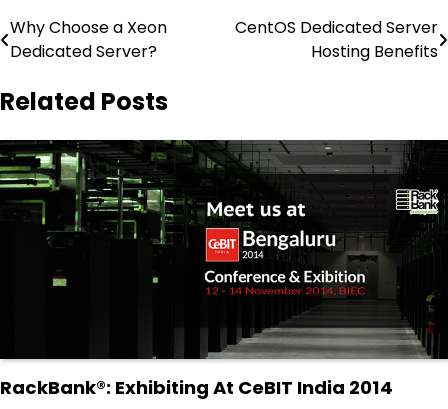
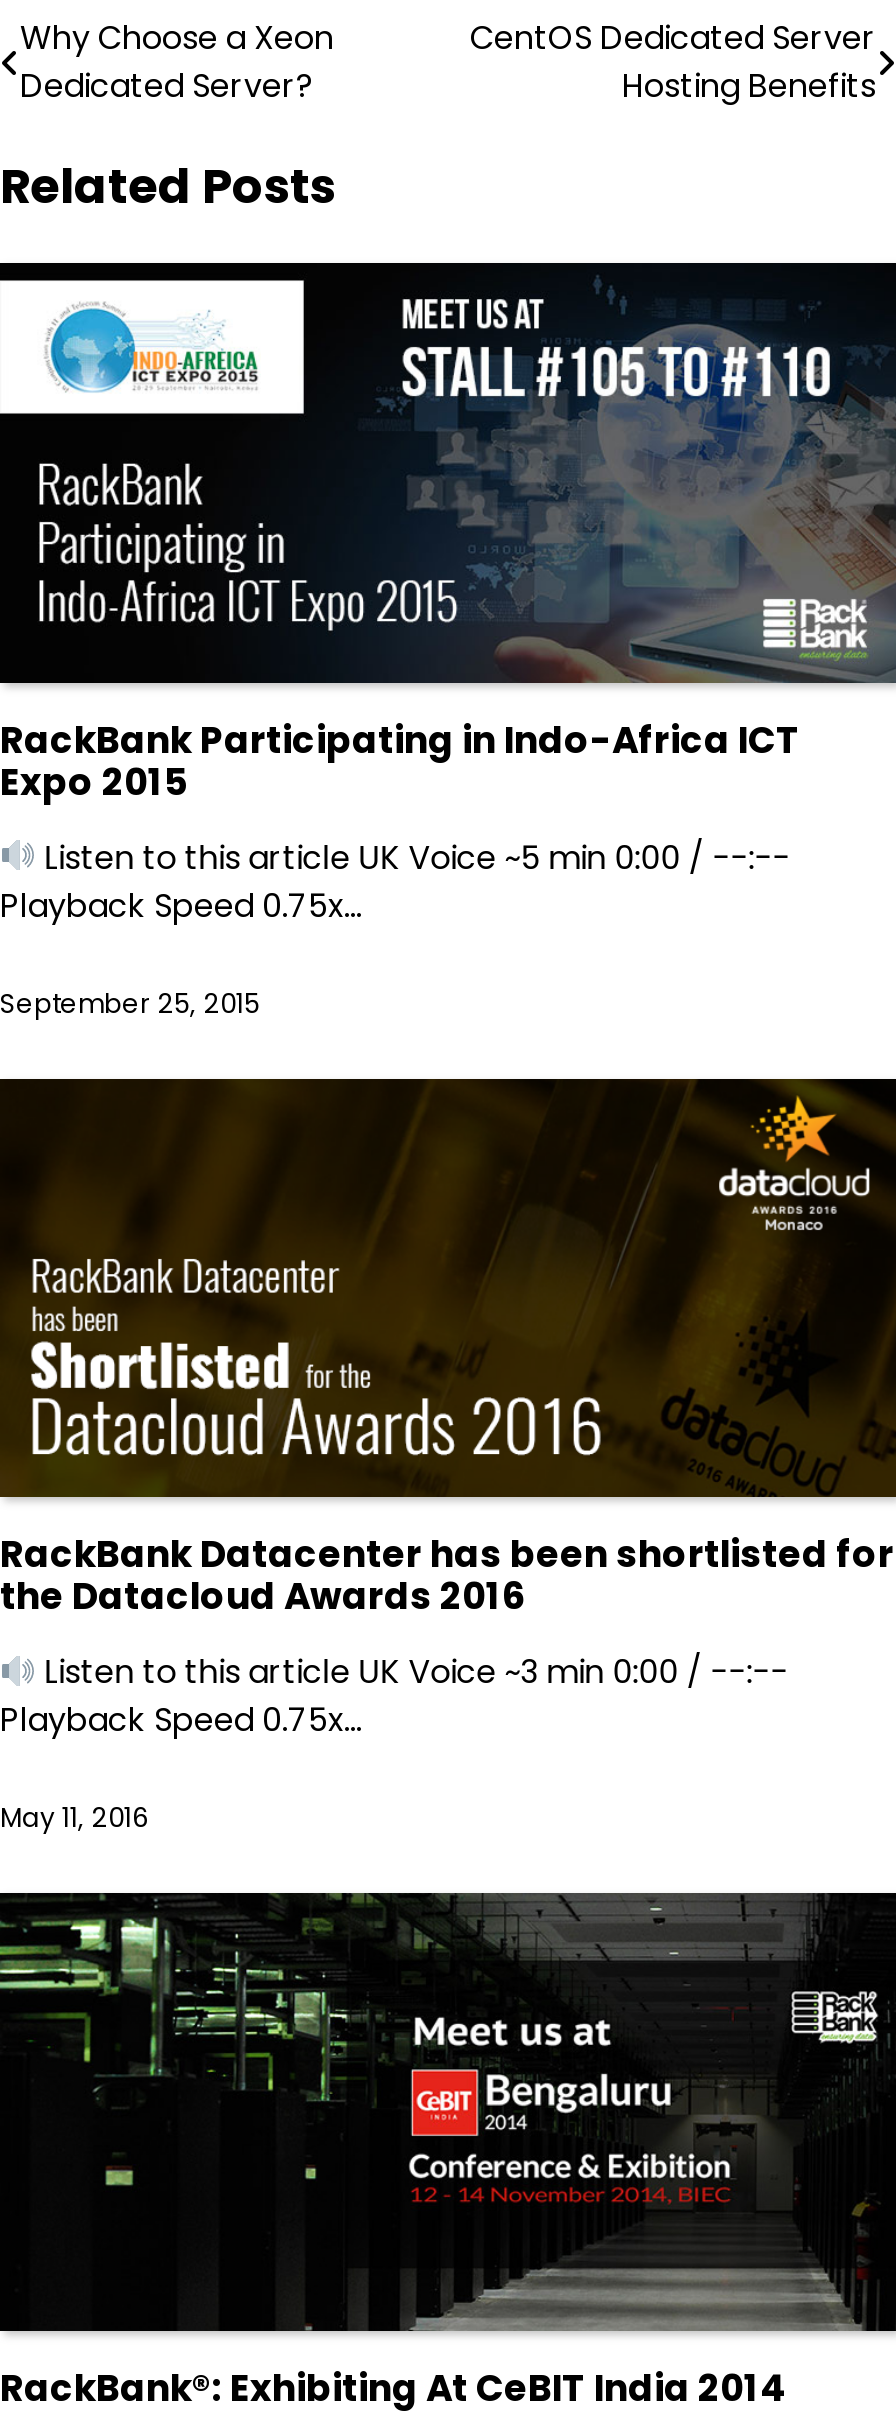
+ [image]
+ RackBank Participating in Indo-Africa ICT
+ Expo 2015
+ Listen to this article UK Voice ~5 min 0:00 / --:--
+ Playback Speed 0.75x…
+ September 25, 2015

+ [image]
+ RackBank Datacenter has been shortlisted for
+ the Datacloud Awards 2016
+ Listen to this article UK Voice ~3 min 0:00 / --:--
+ Playback Speed 0.75x…
+ May 11, 2016
